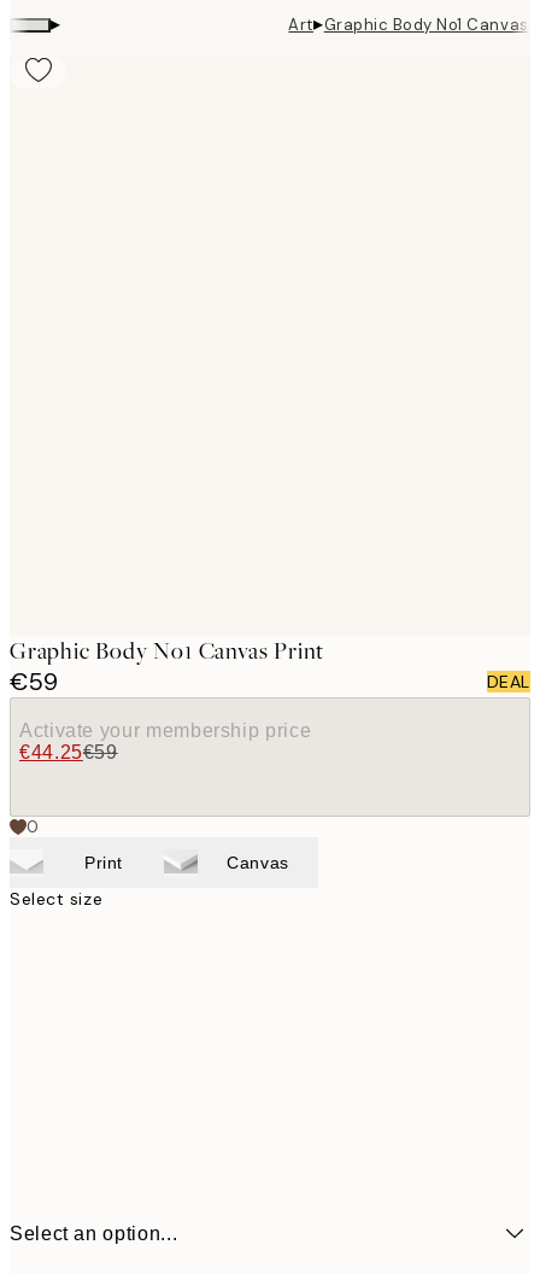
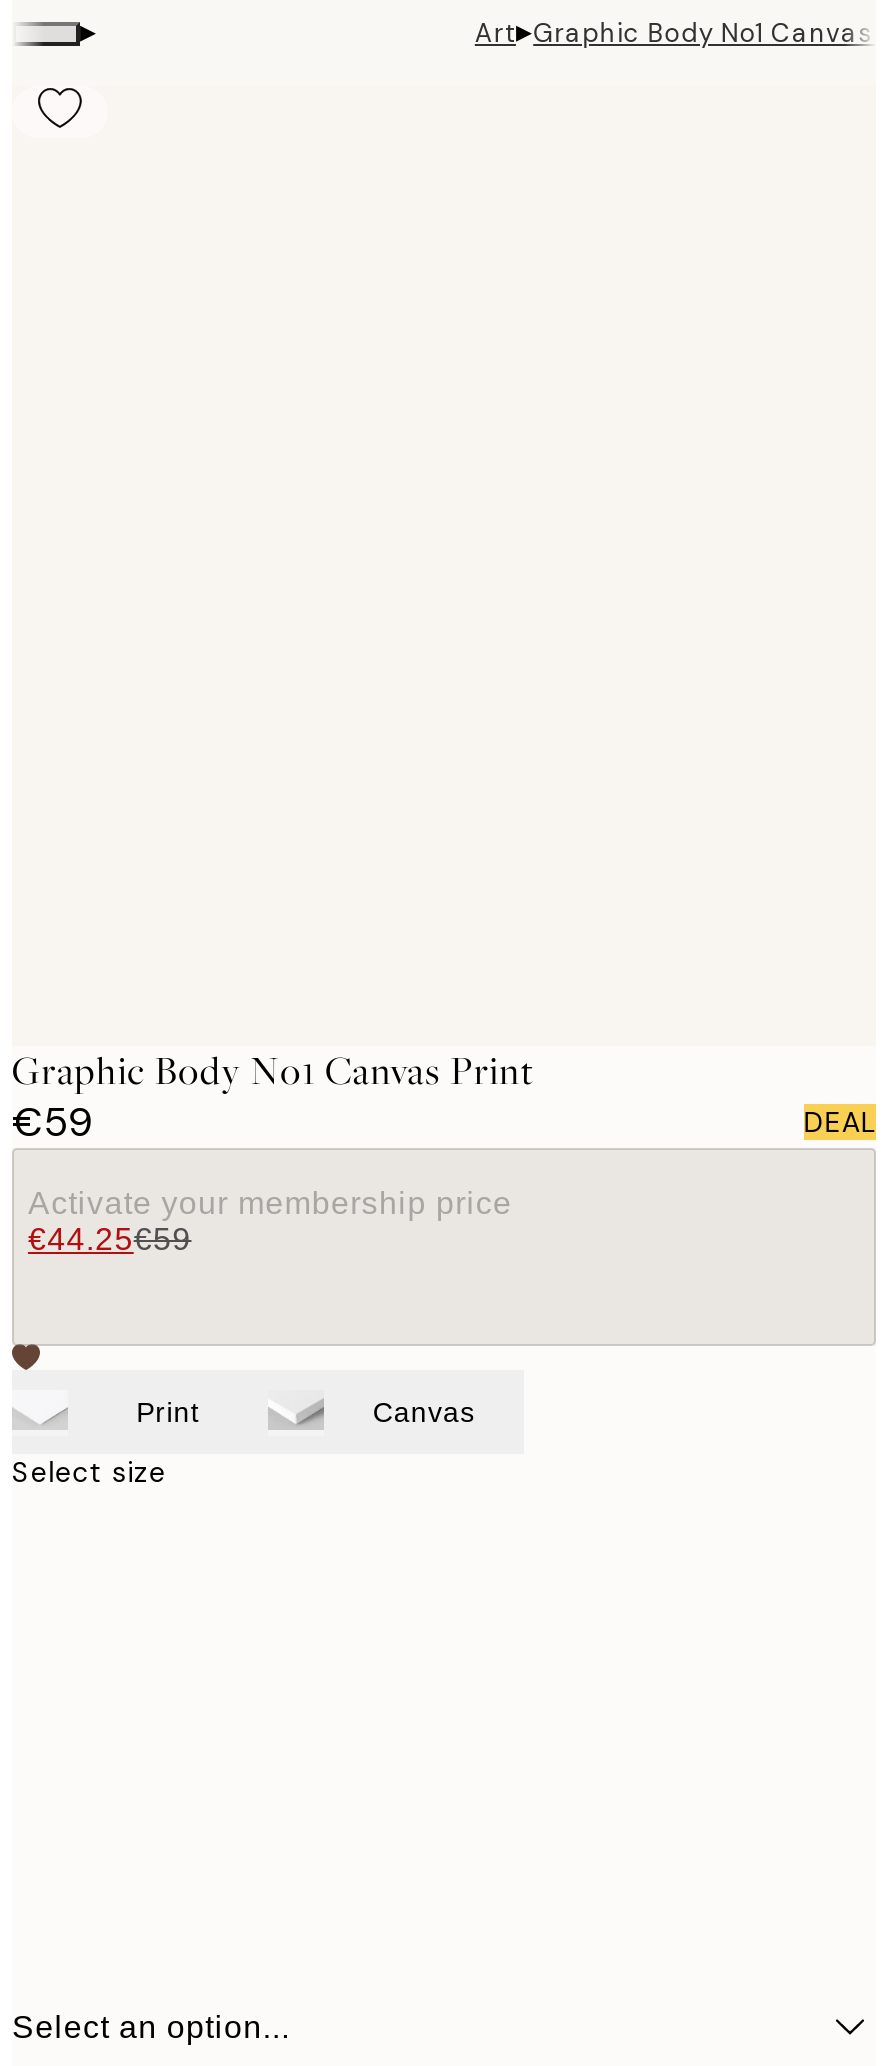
- 0
